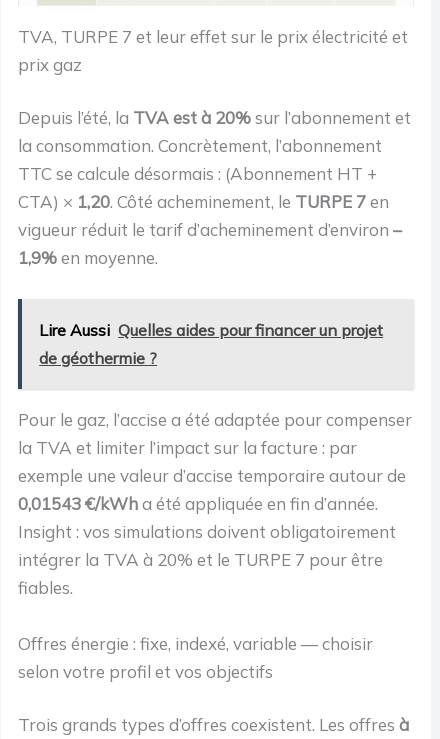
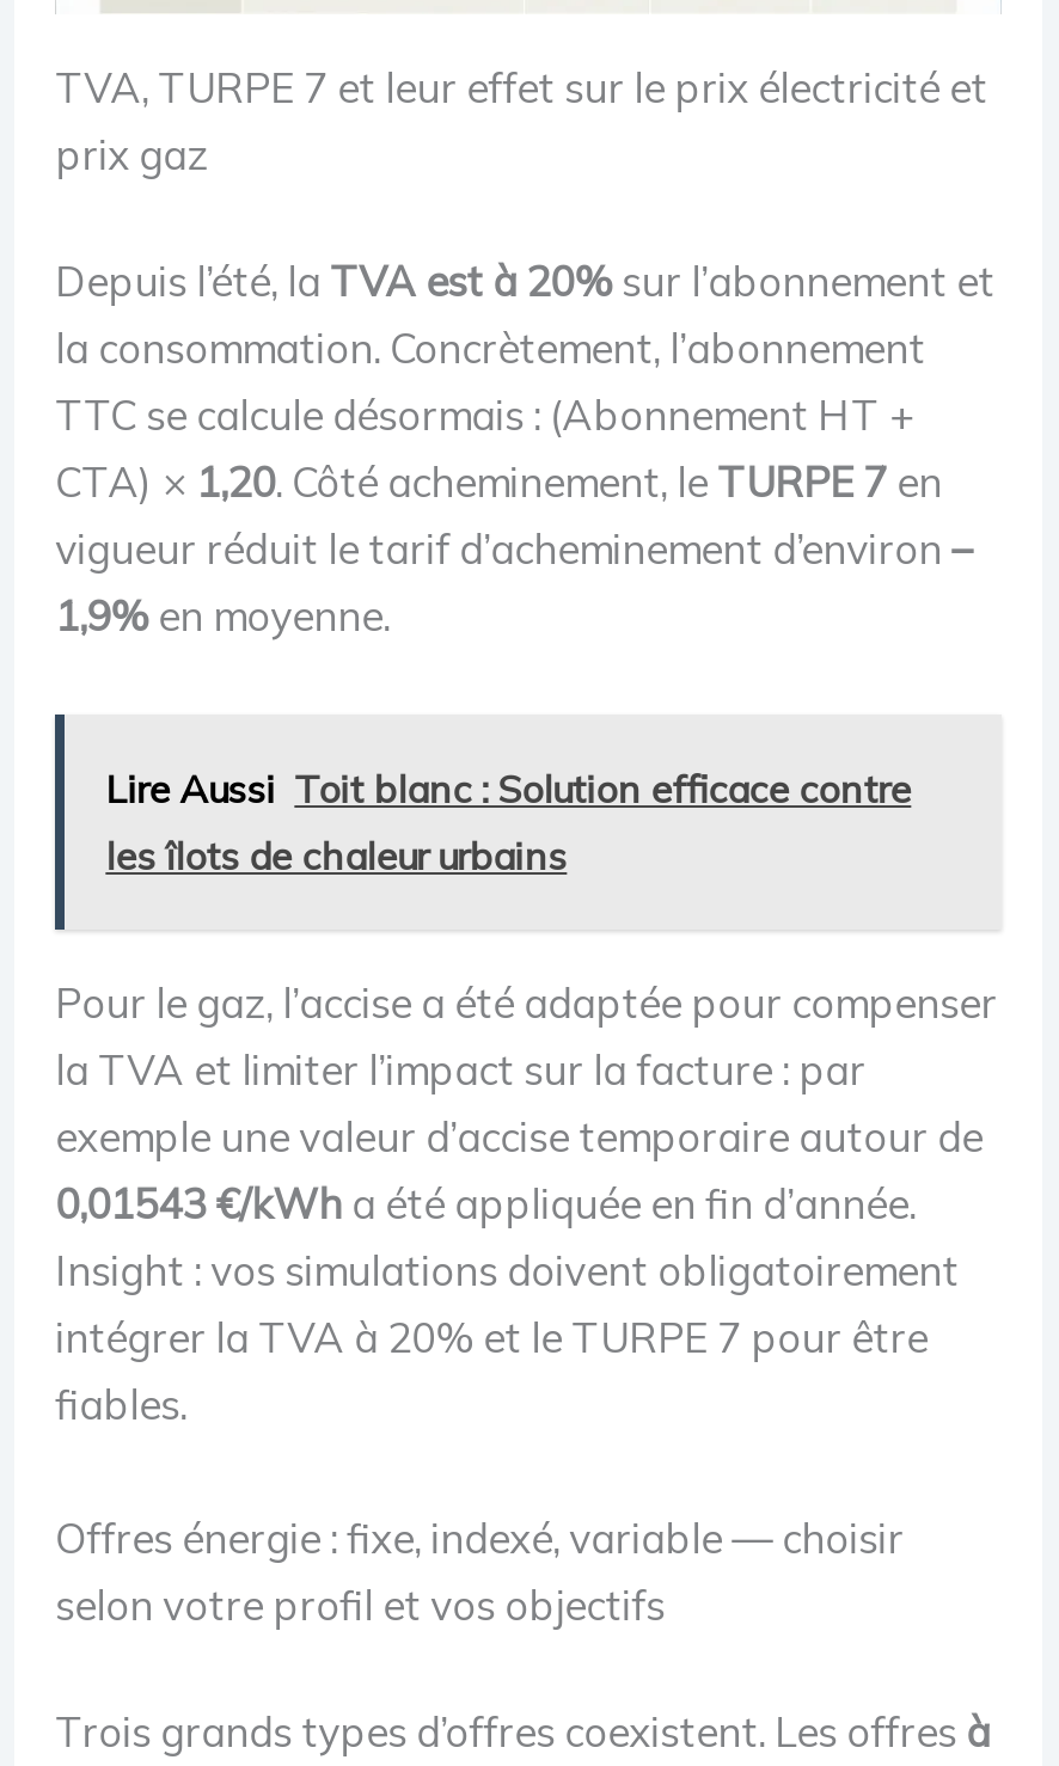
- Lire Aussi Quelles aides pour financer un projet
- de géothermie ?
+ Lire Aussi Toit blanc : Solution efficace contre
+ les îlots de chaleur urbains
